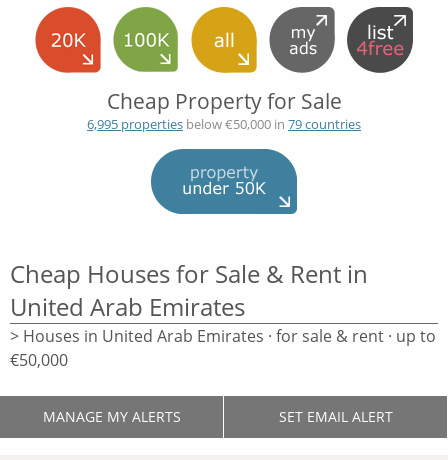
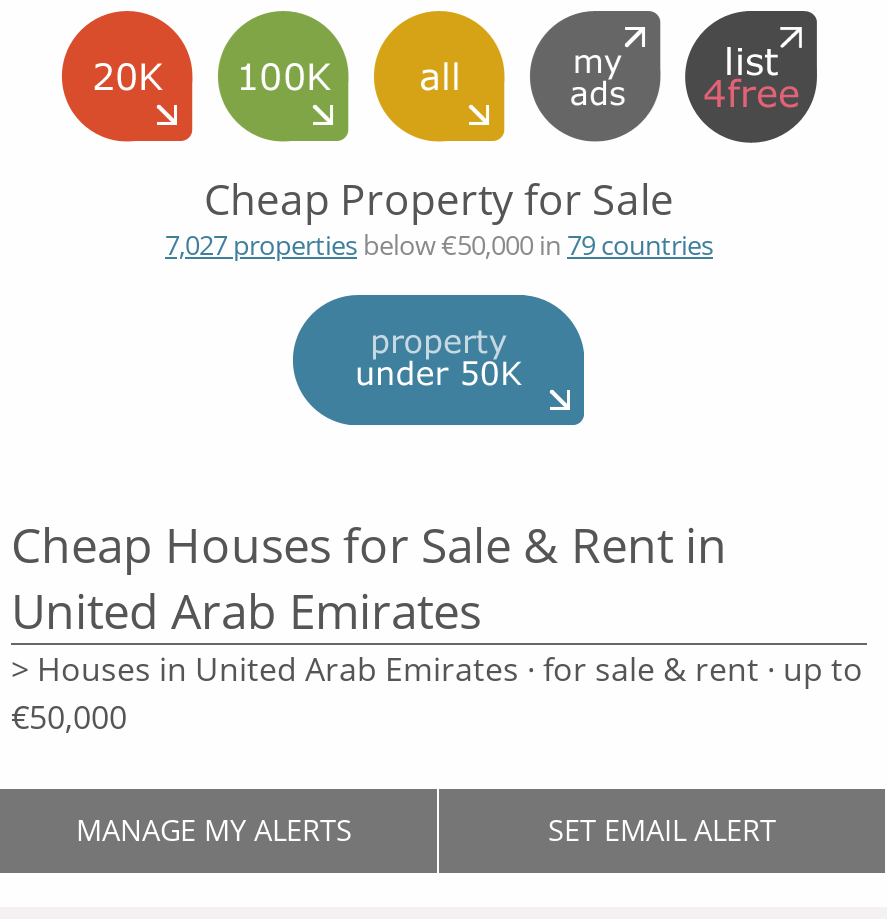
- 6,995 properties below €50,000 in 79 countries
+ 7,027 properties below €50,000 in 79 countries
